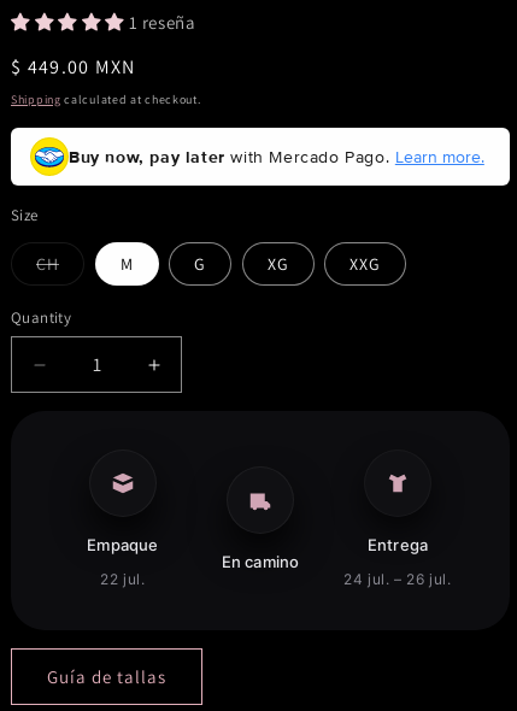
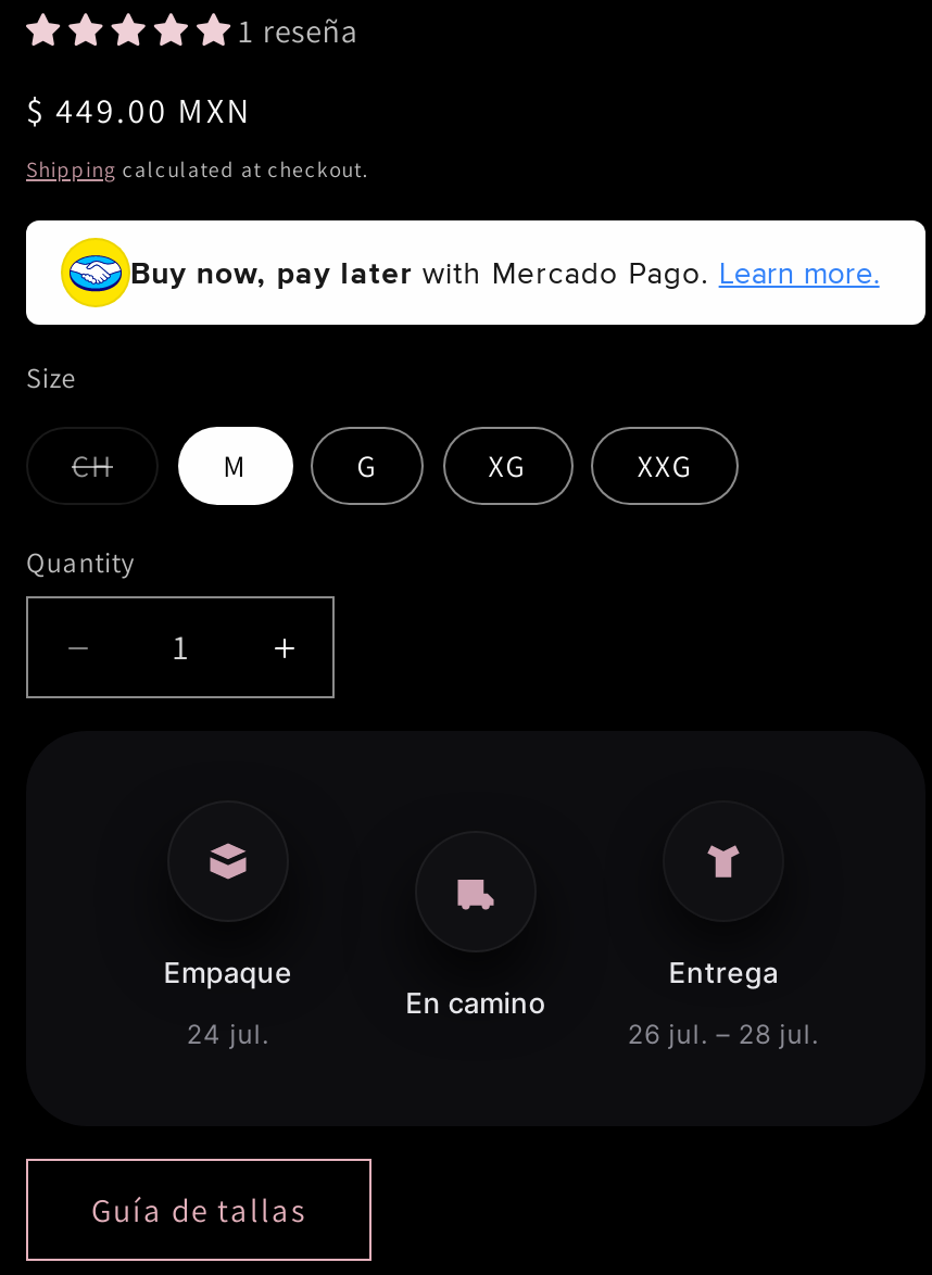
- 22 jul.
+ 24 jul.

- 24 jul. – 26 jul.
+ 26 jul. – 28 jul.
